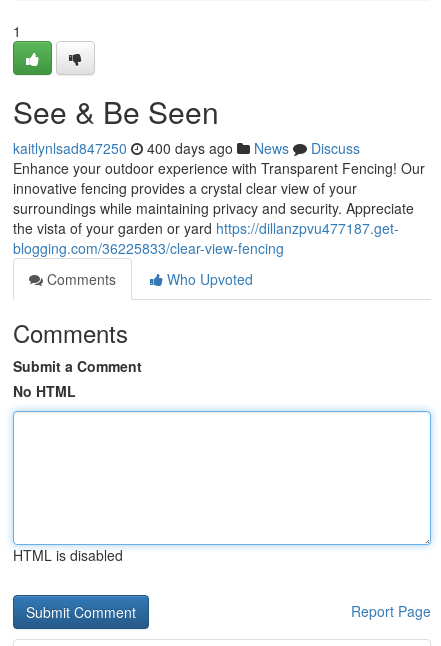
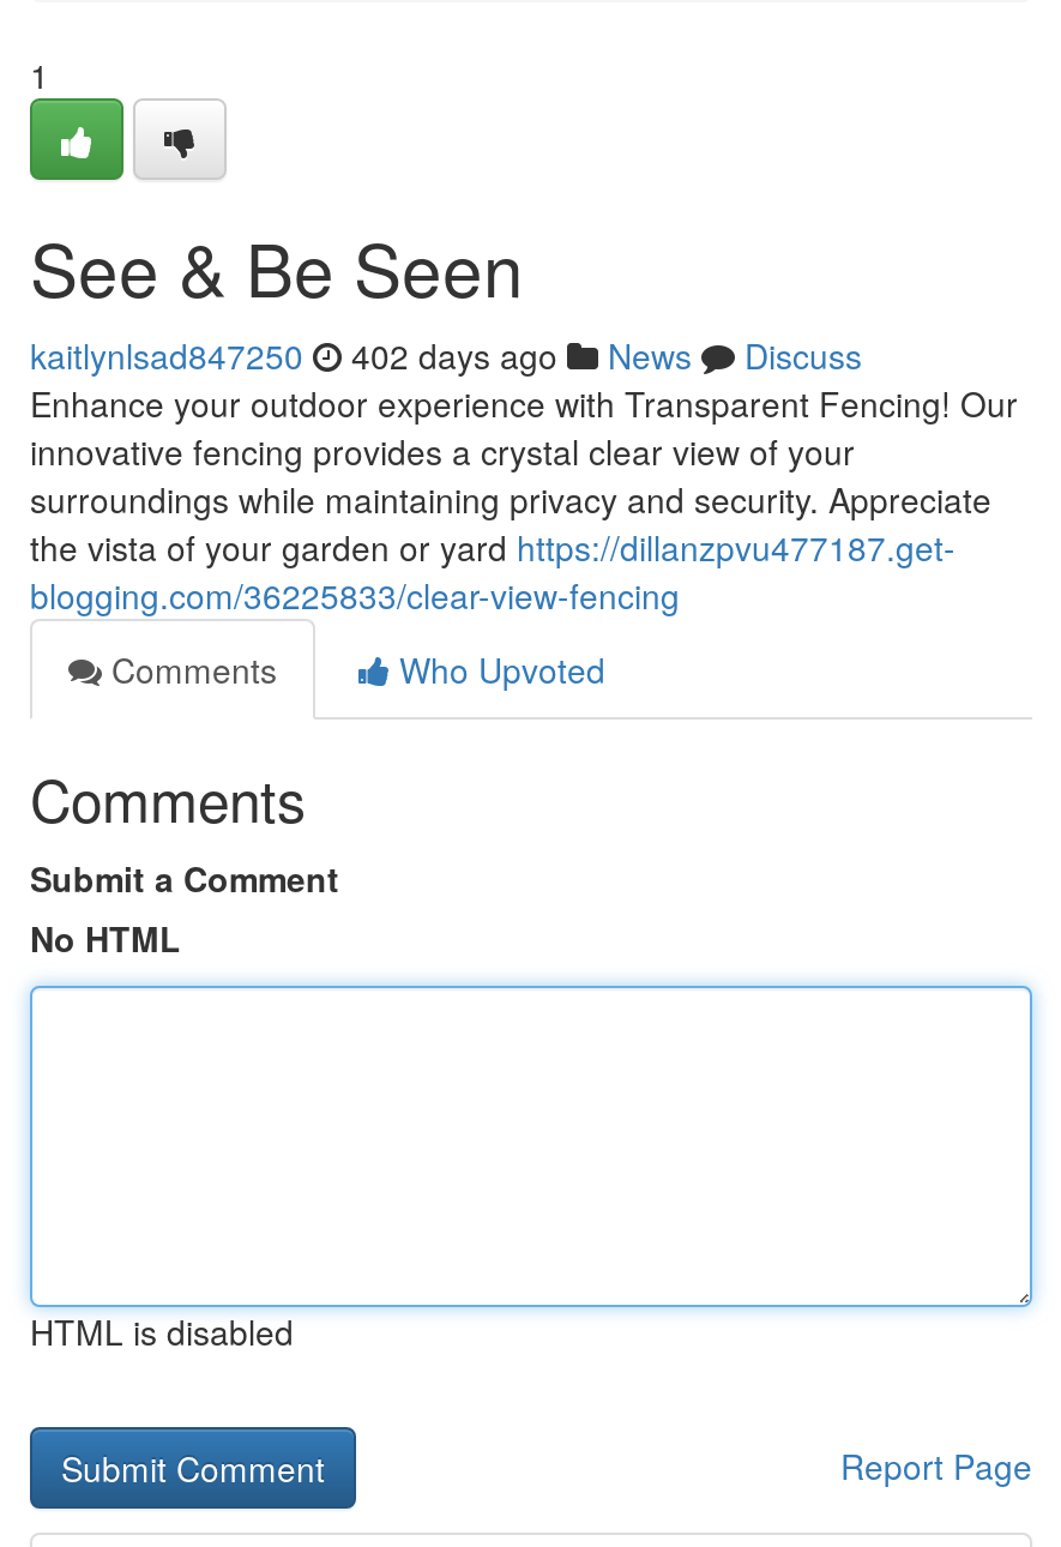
- kaitlynlsad847250 400 days ago News Discuss
+ kaitlynlsad847250 402 days ago News Discuss
